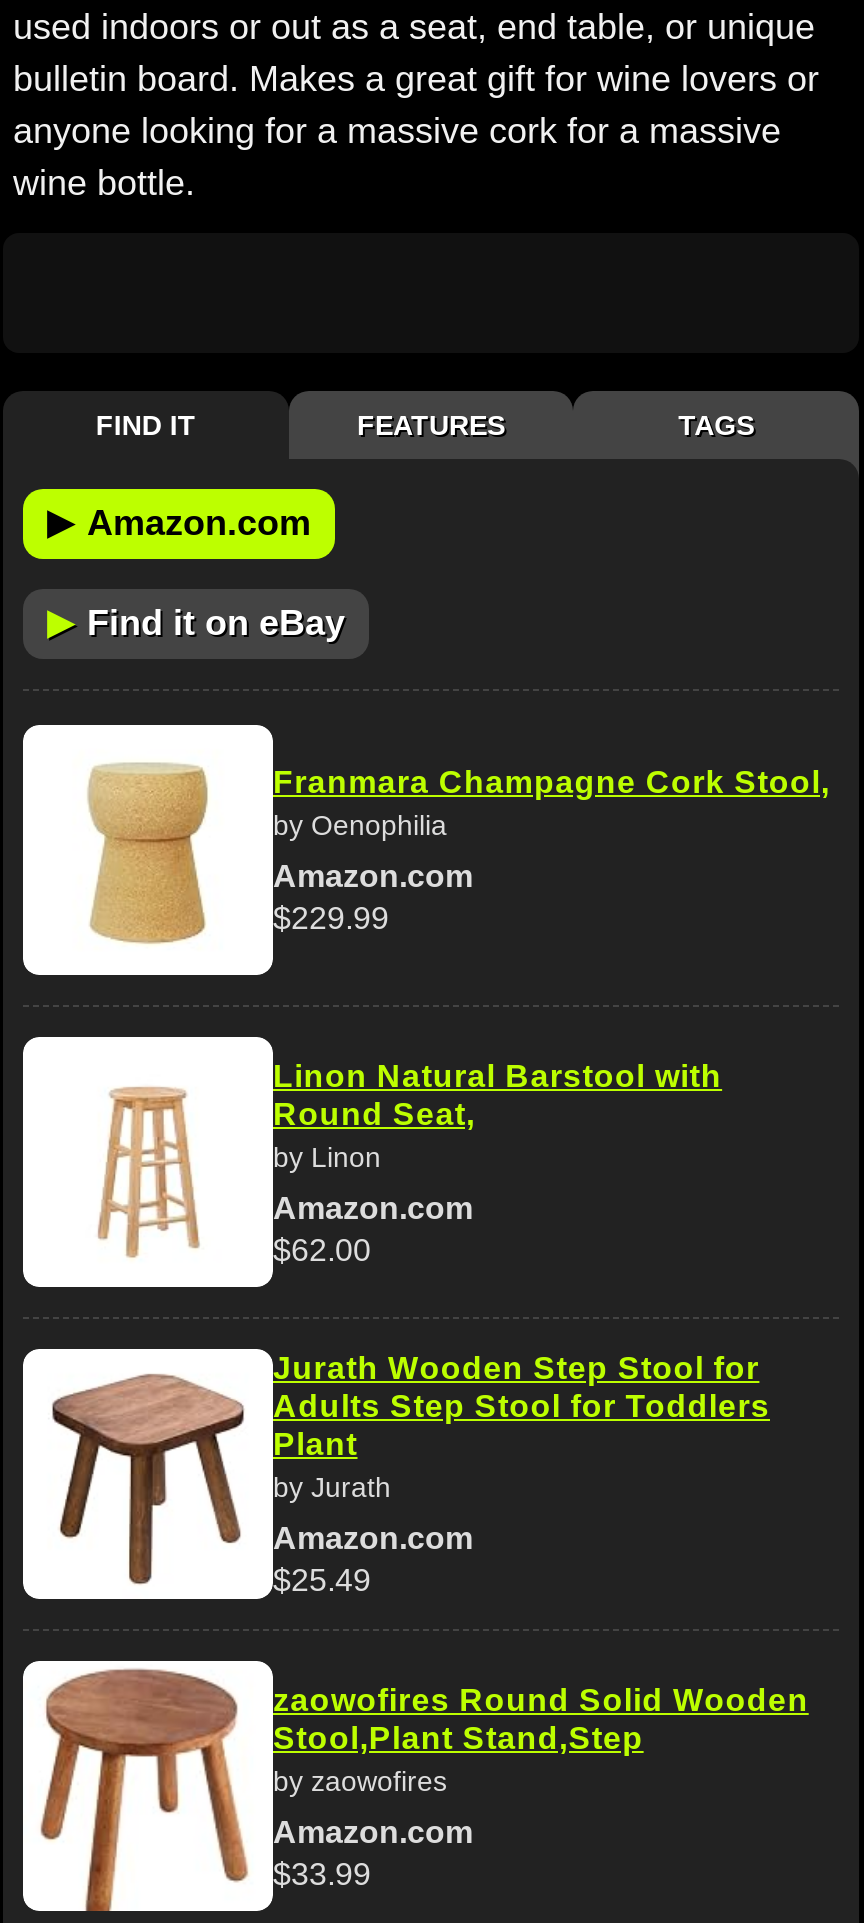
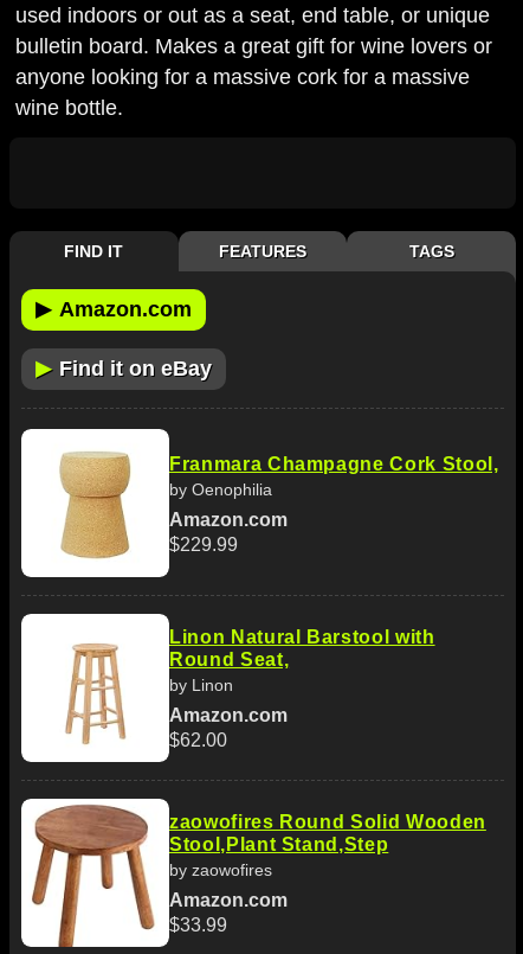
- [image]
- Jurath Wooden Step Stool for
- Adults Step Stool for Toddlers
- Plant
- by Jurath
- Amazon.com
- $25.49
